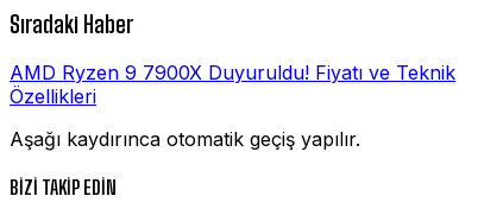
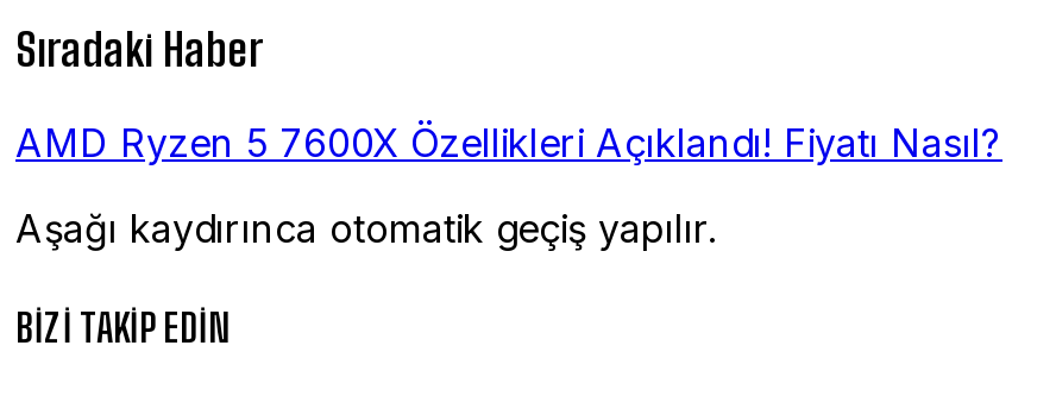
- AMD Ryzen 9 7900X Duyuruldu! Fiyatı ve Teknik
- Özellikleri
+ AMD Ryzen 5 7600X Özellikleri Açıklandı! Fiyatı Nasıl?
